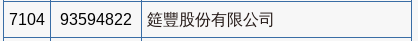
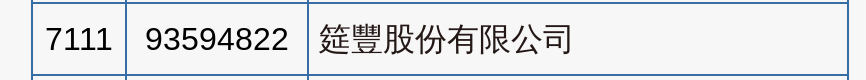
- 7104 93594822 筵豐股份有限公司
+ 7111 93594822 筵豐股份有限公司
